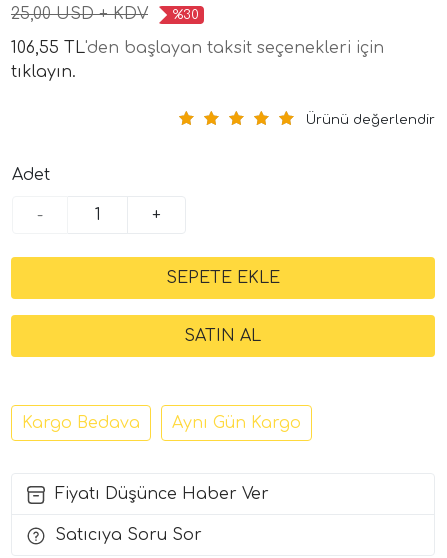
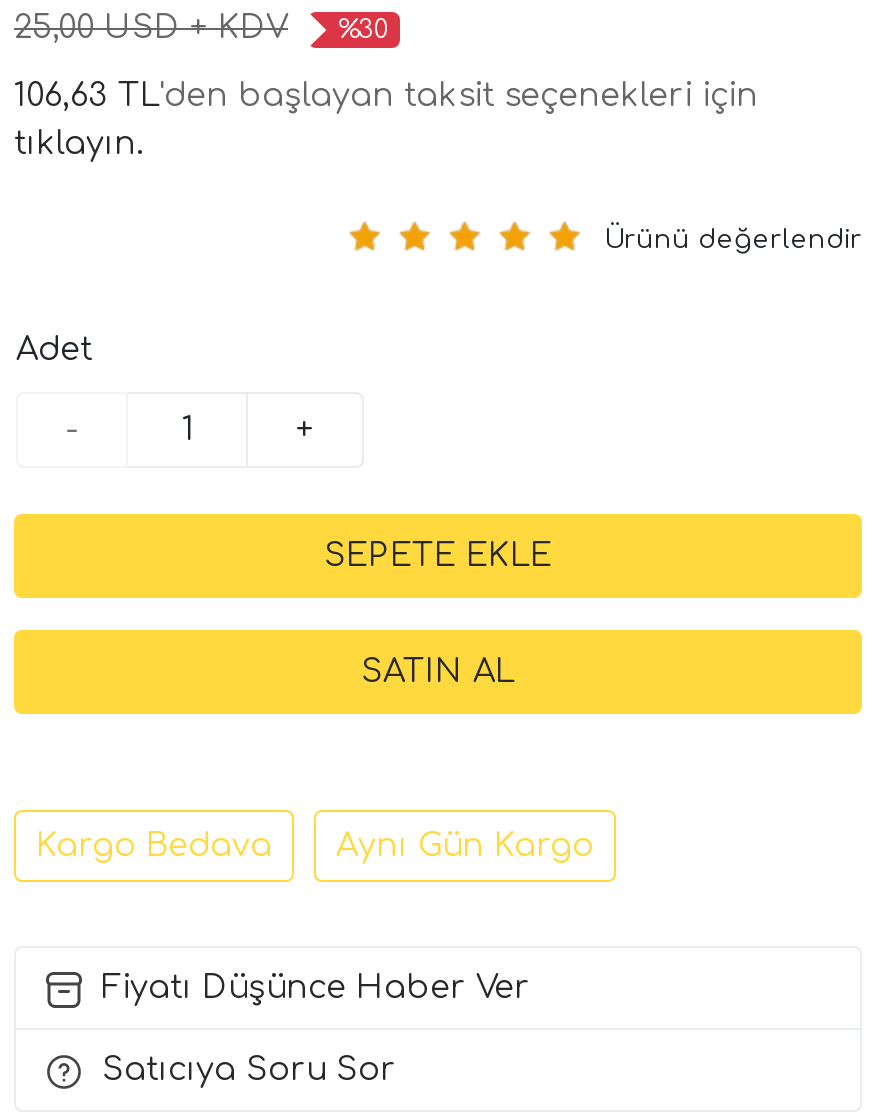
- 106,55 TL'den başlayan taksit seçenekleri için
+ 106,63 TL'den başlayan taksit seçenekleri için
